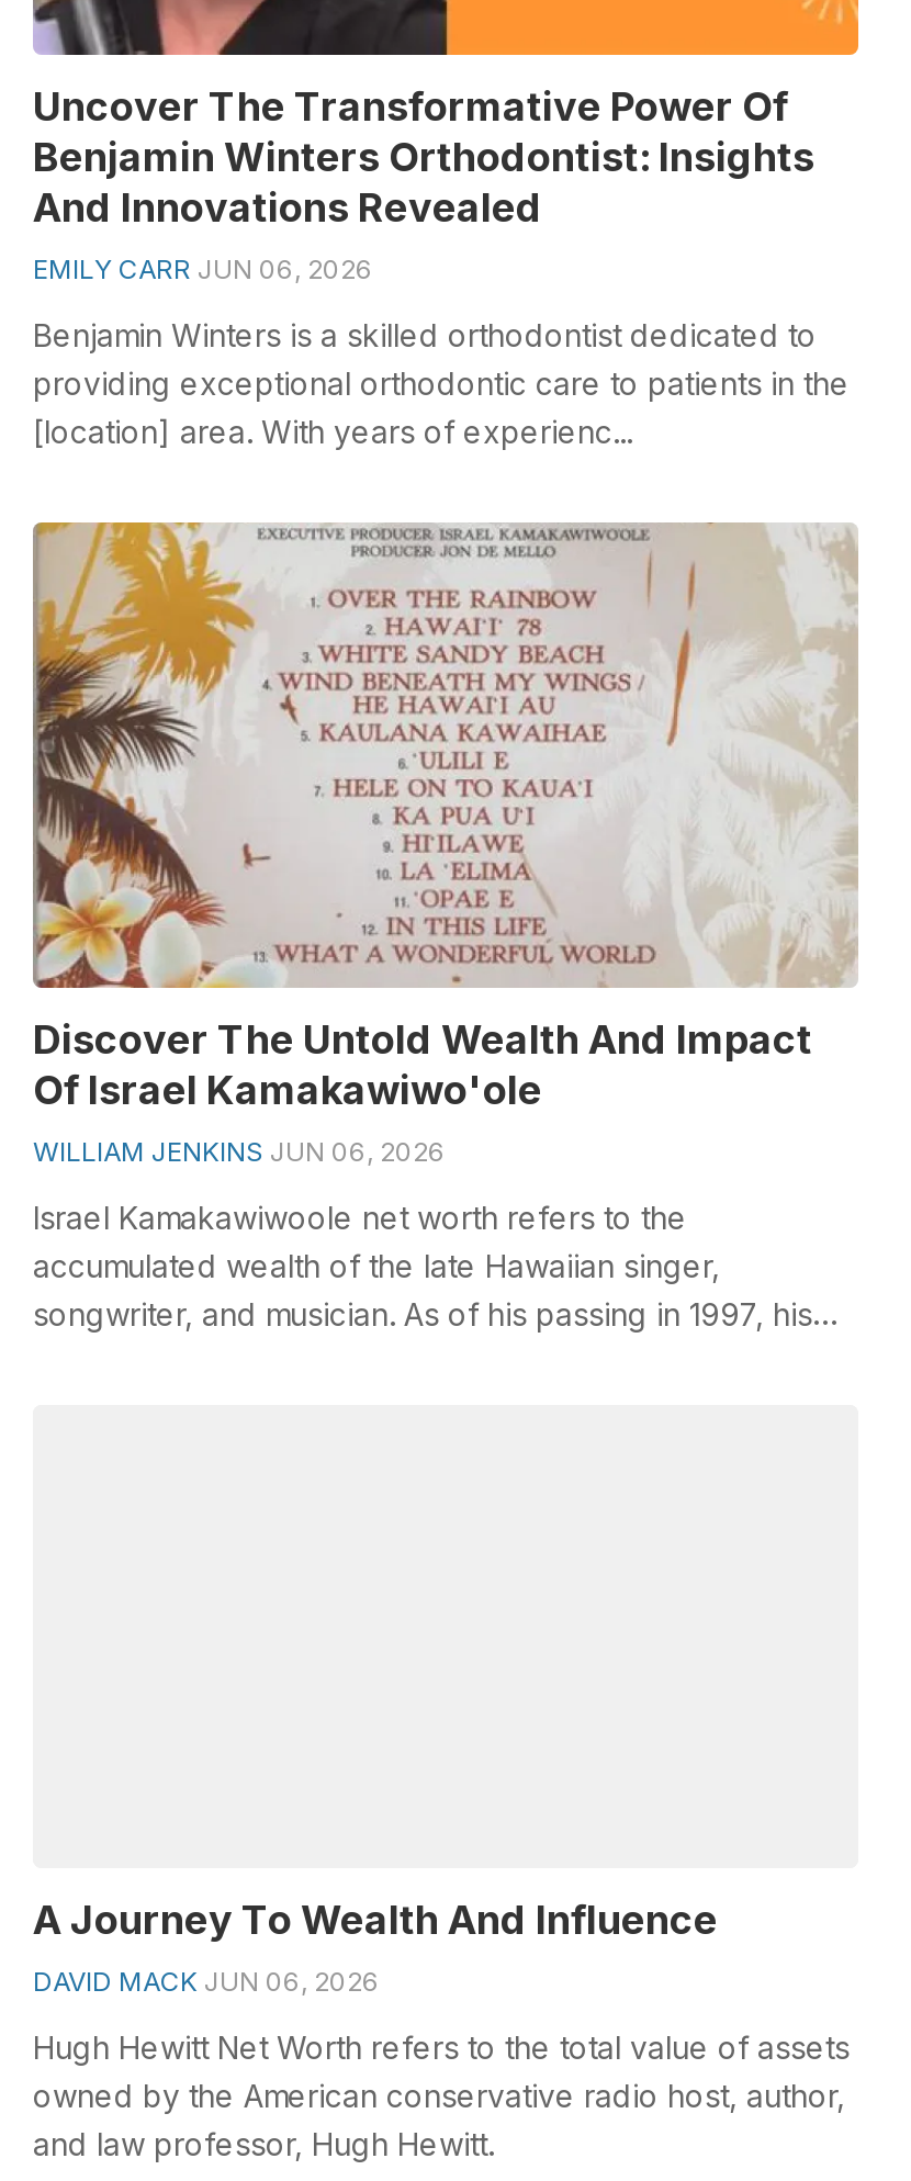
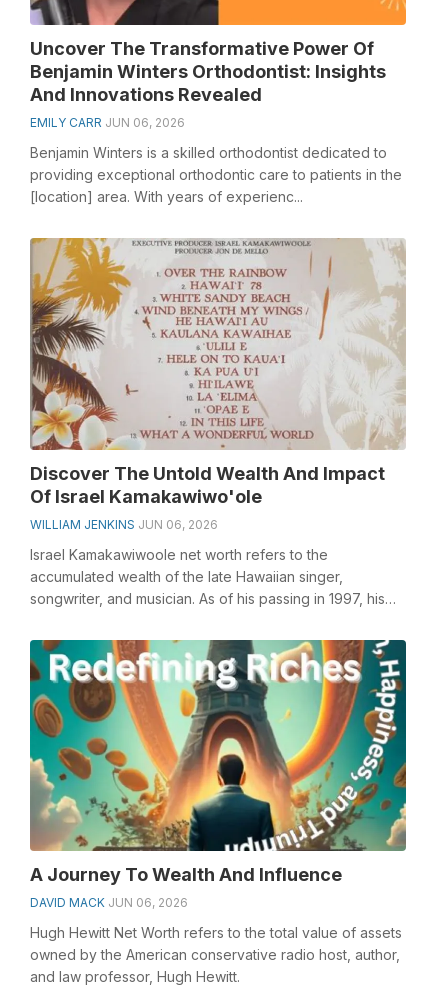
+ [image]
